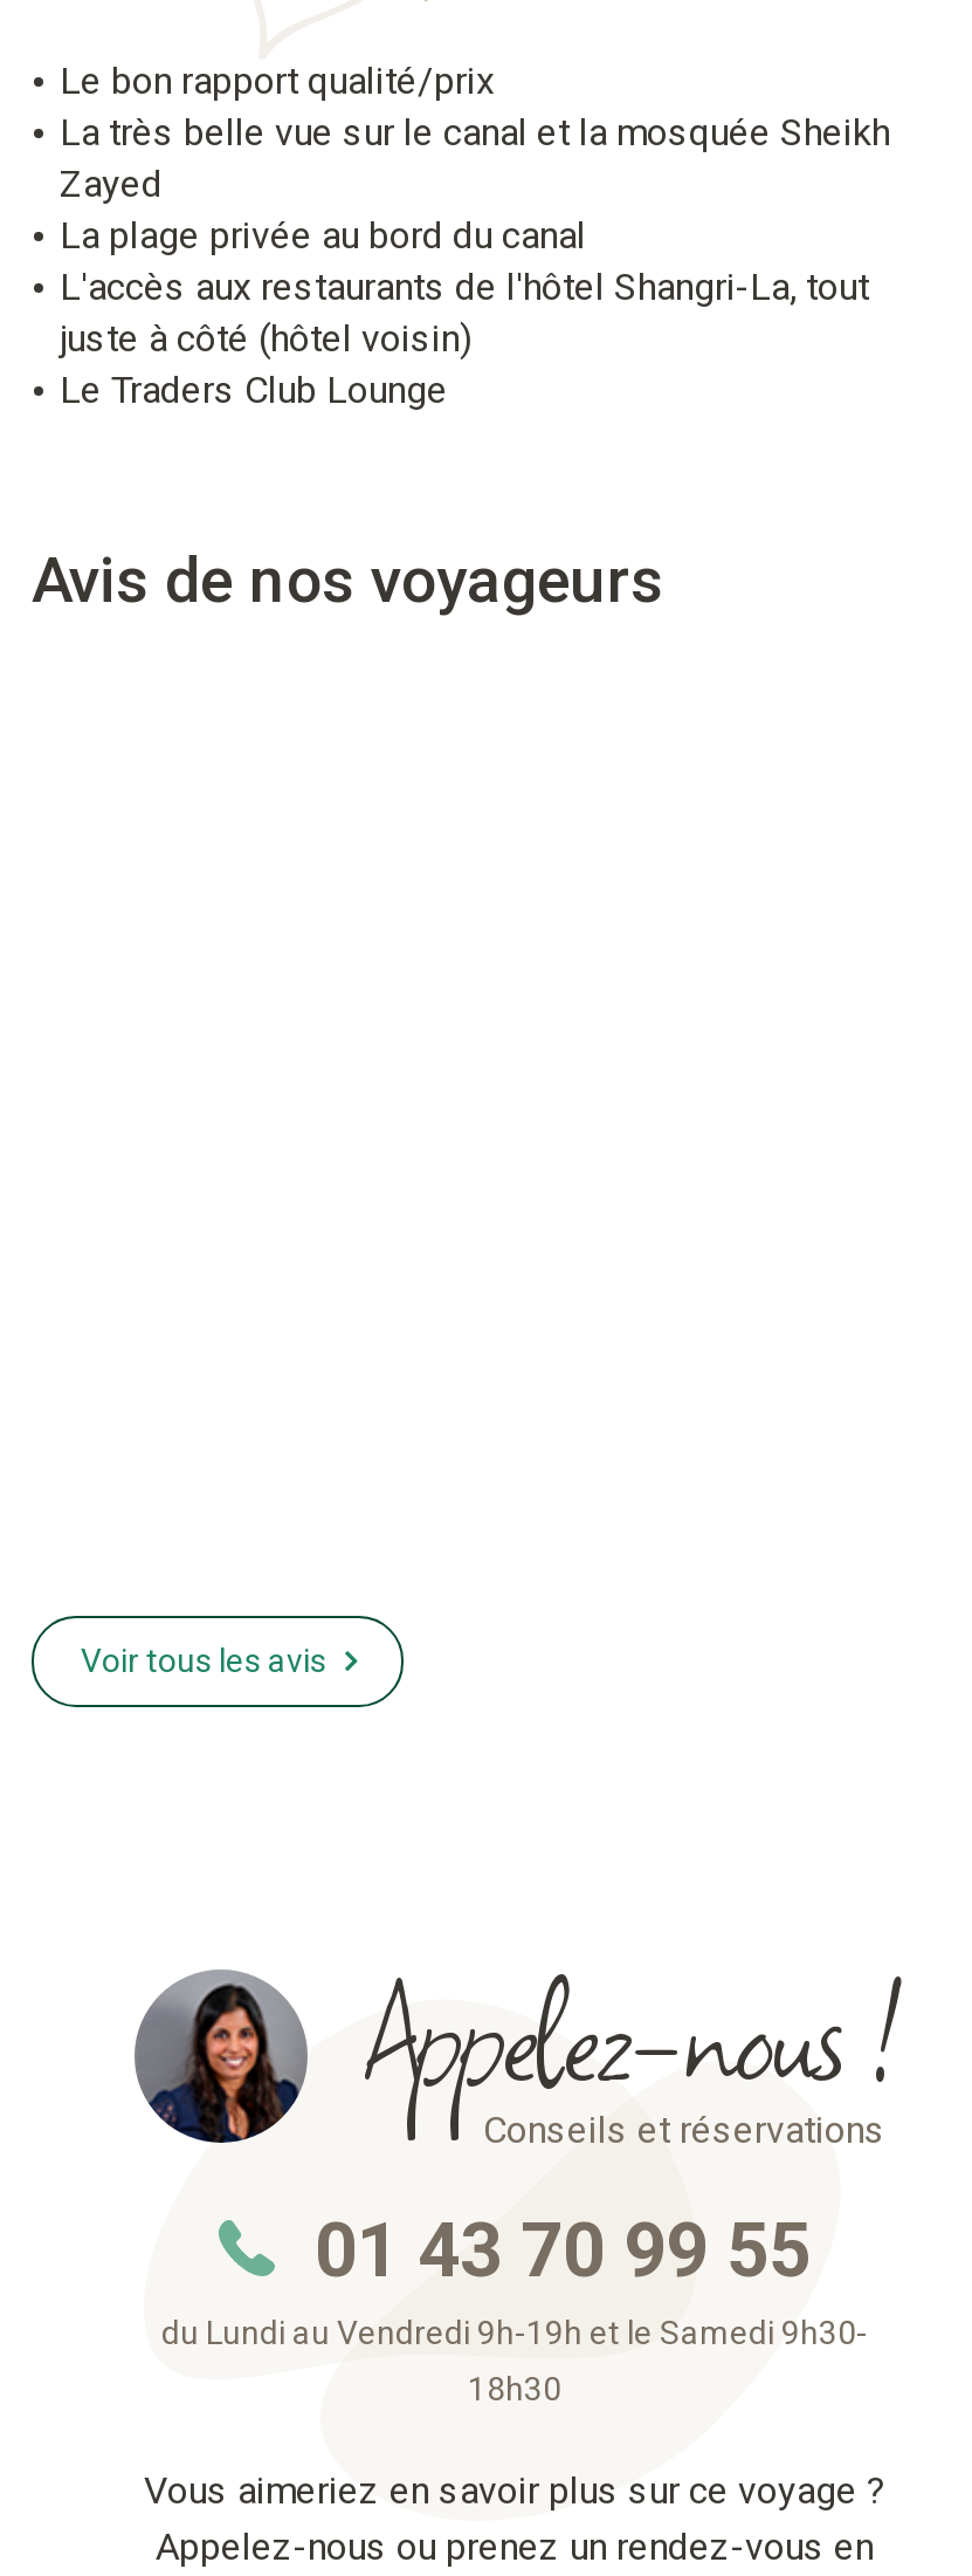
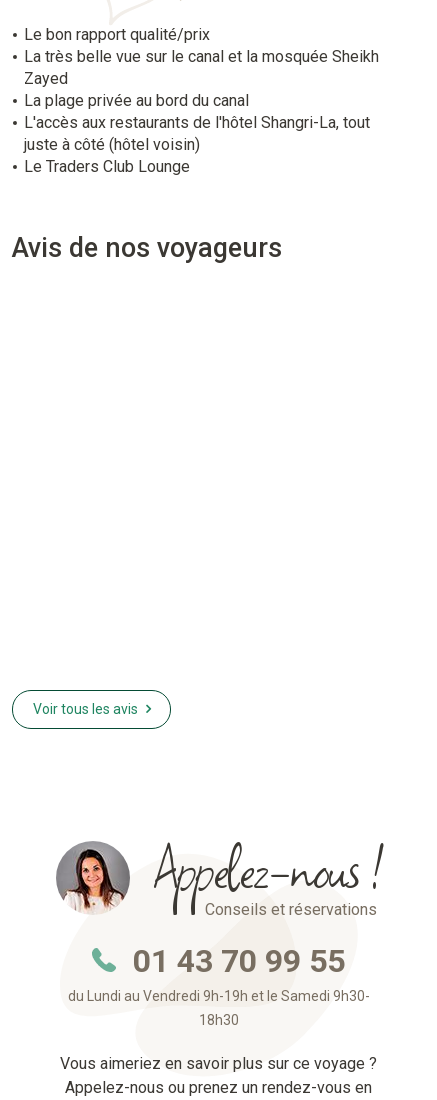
- [image]
+ [image]
